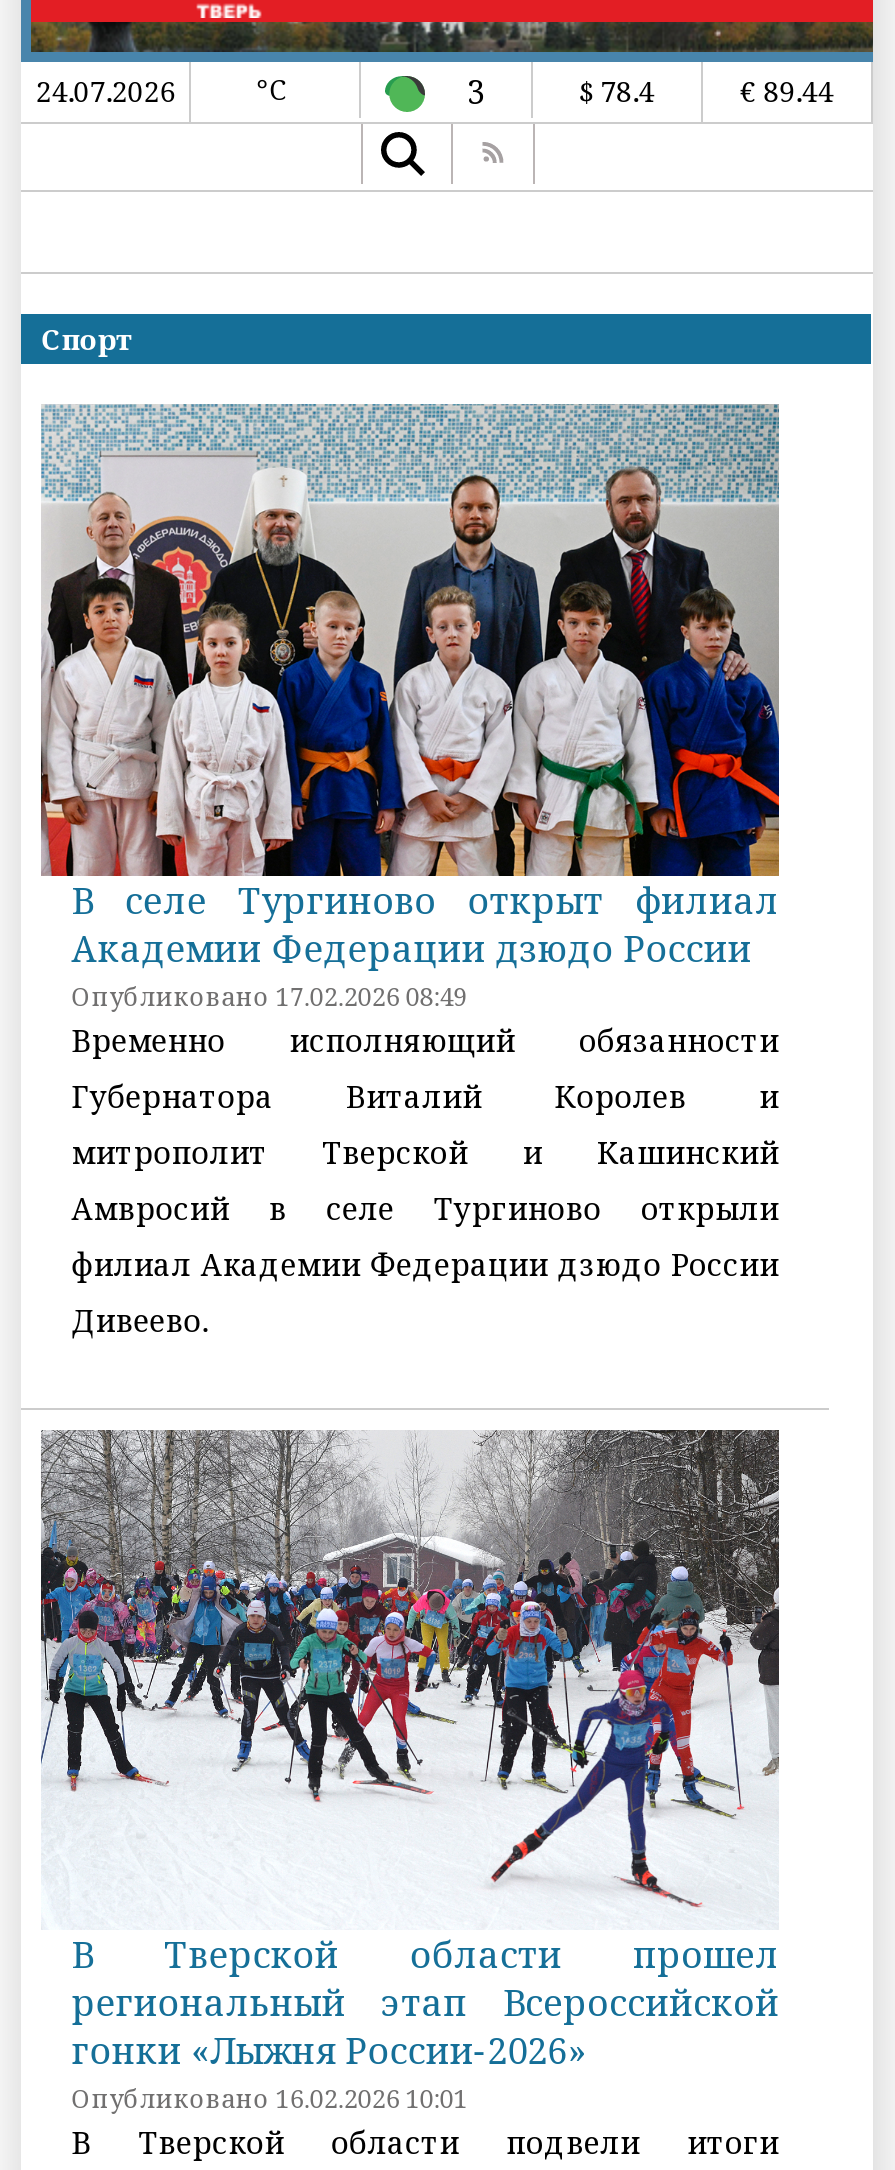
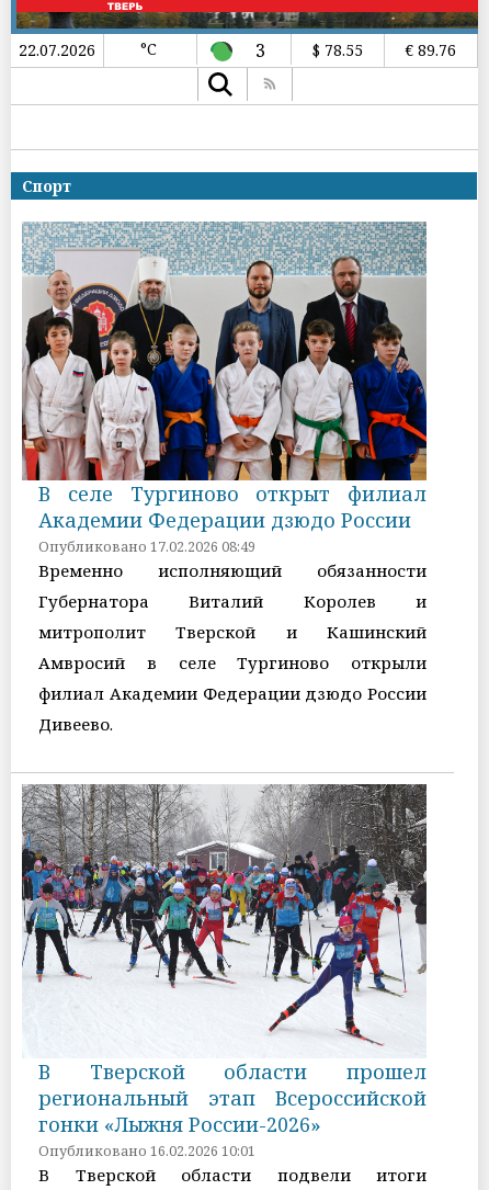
- 24.07.2026
+ 22.07.2026

- $ 78.4
+ $ 78.55

- € 89.44
+ € 89.76
